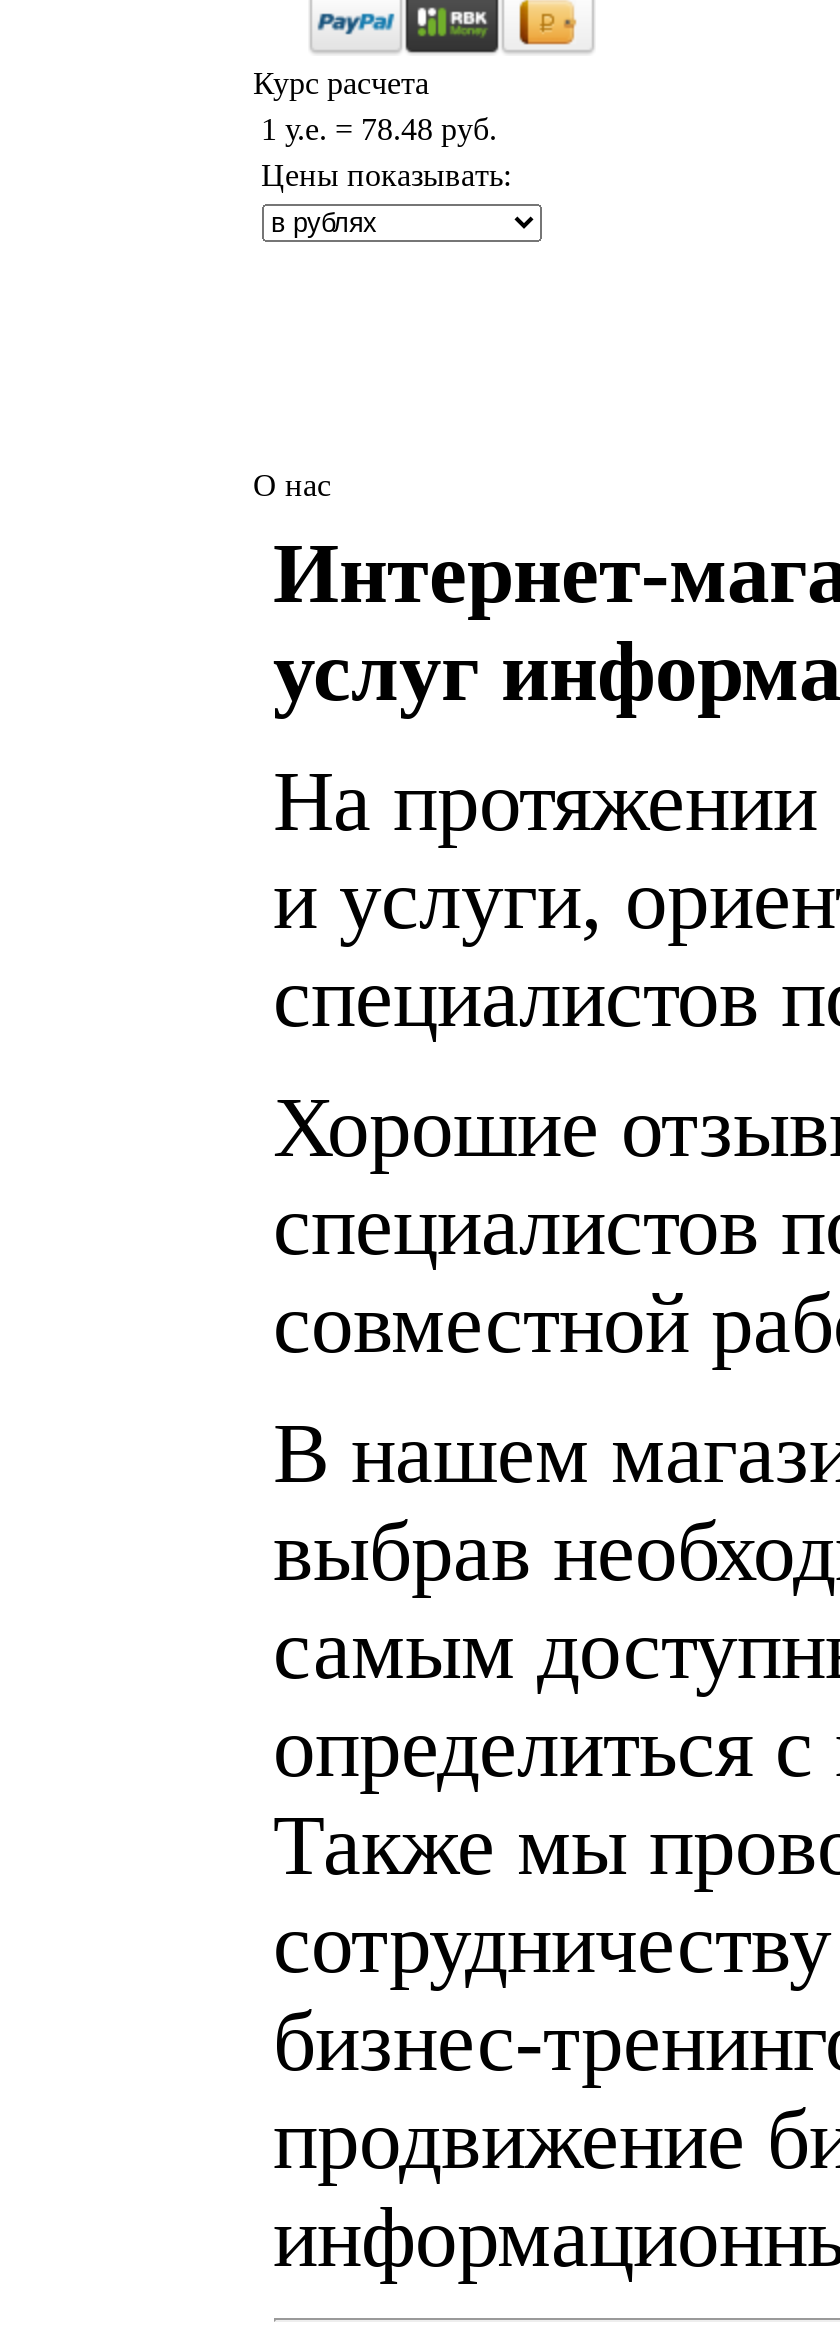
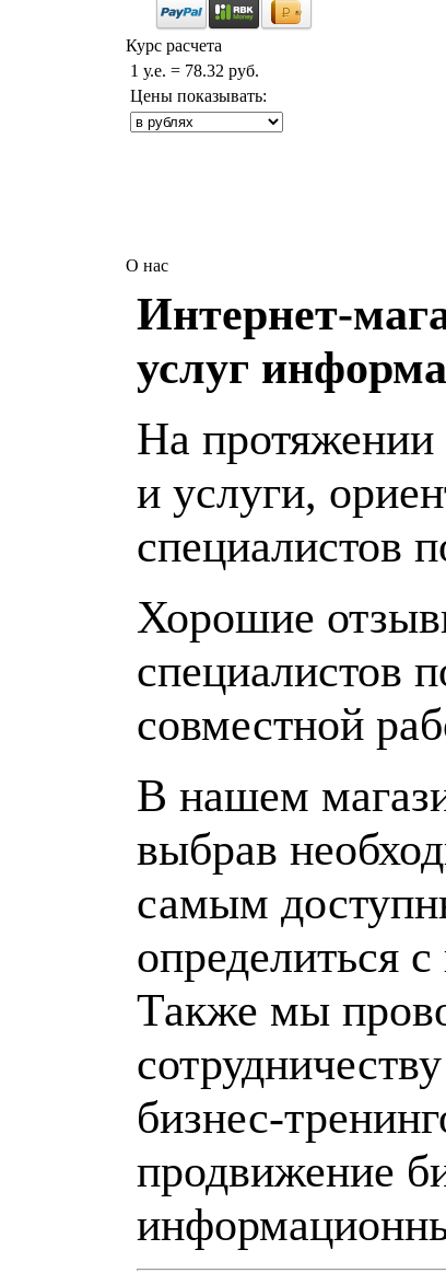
- 1 у.е. = 78.48 руб.
+ 1 у.е. = 78.32 руб.
